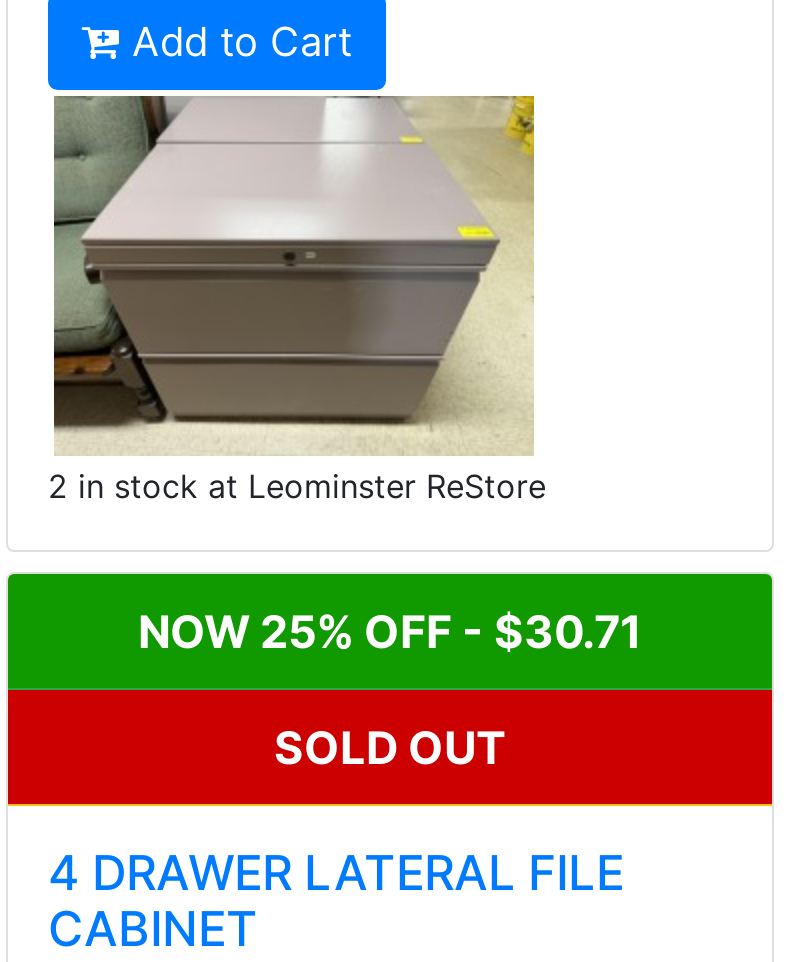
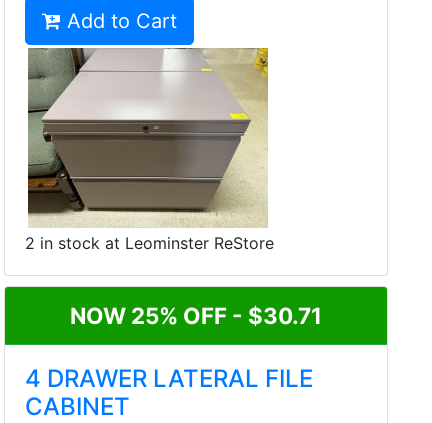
- SOLD OUT
